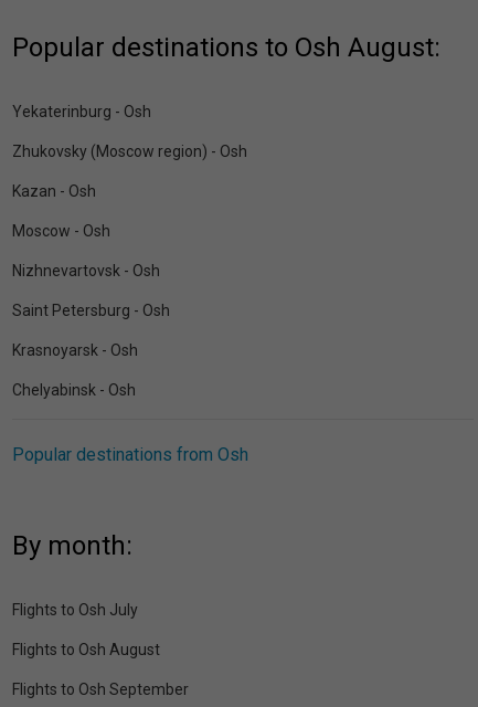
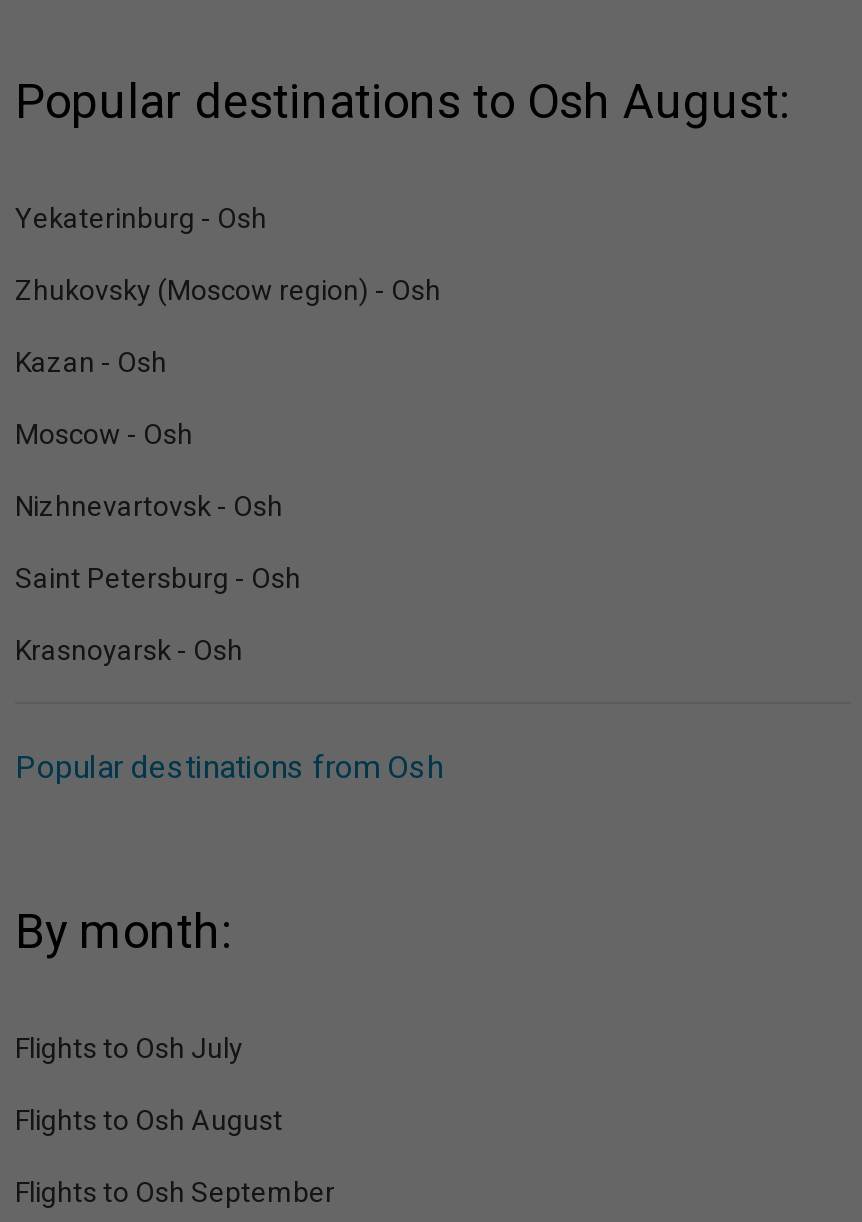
- Chelyabinsk - Osh
